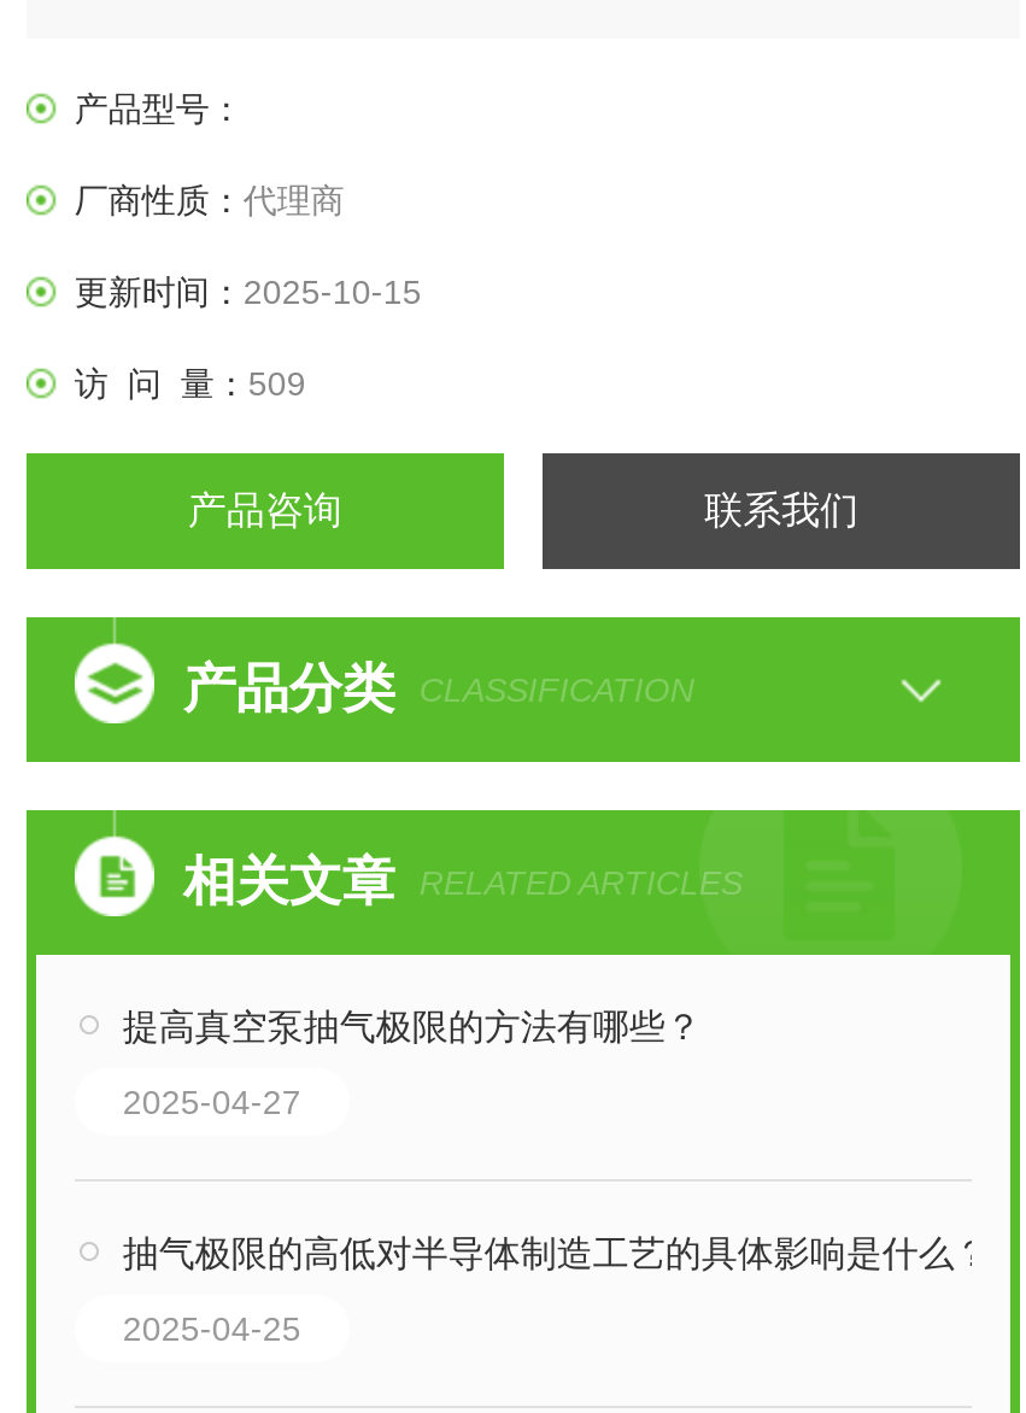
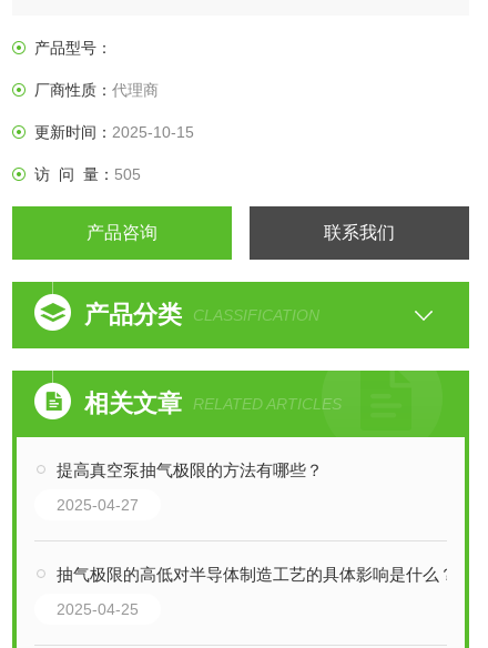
- 访 问 量：509
+ 访 问 量：505
